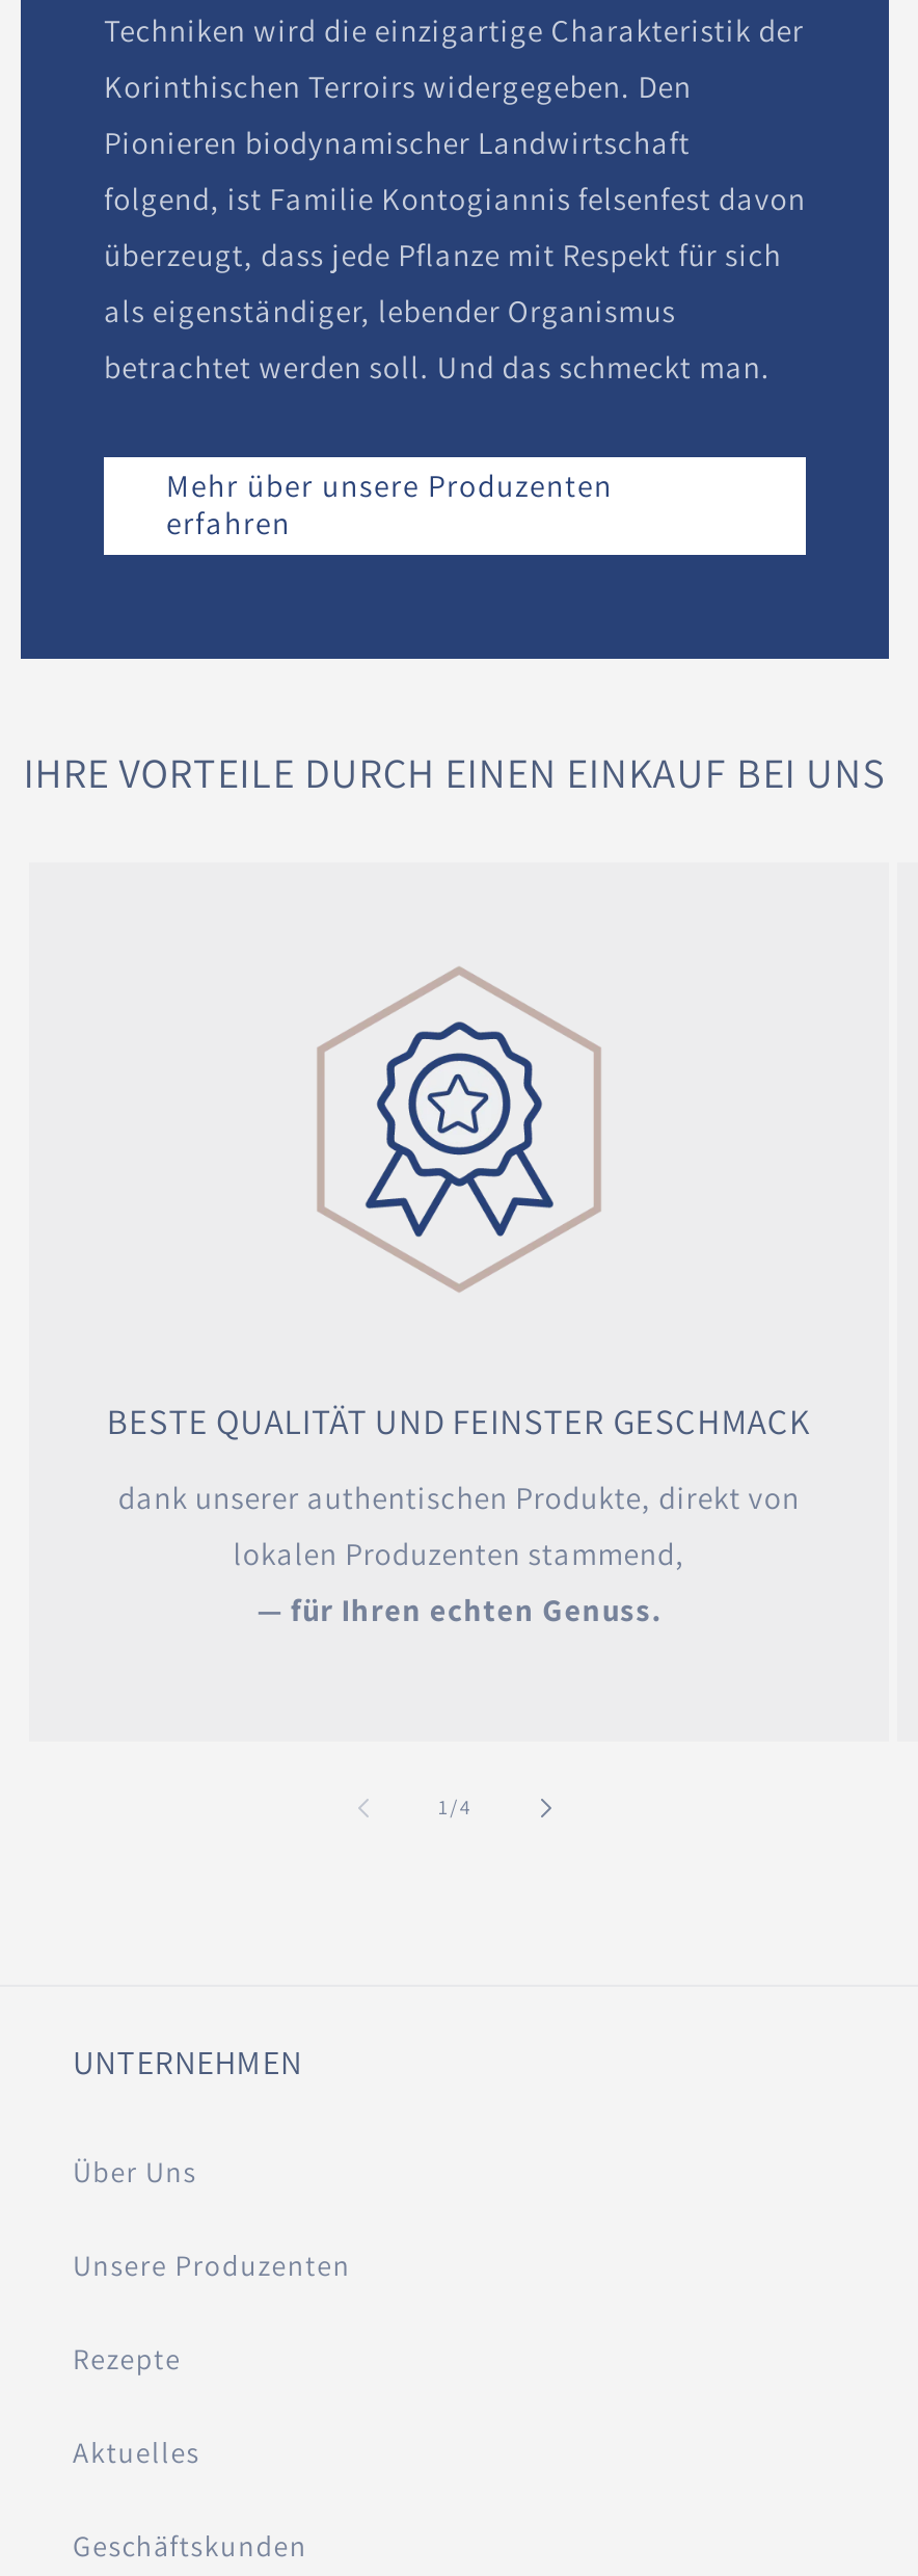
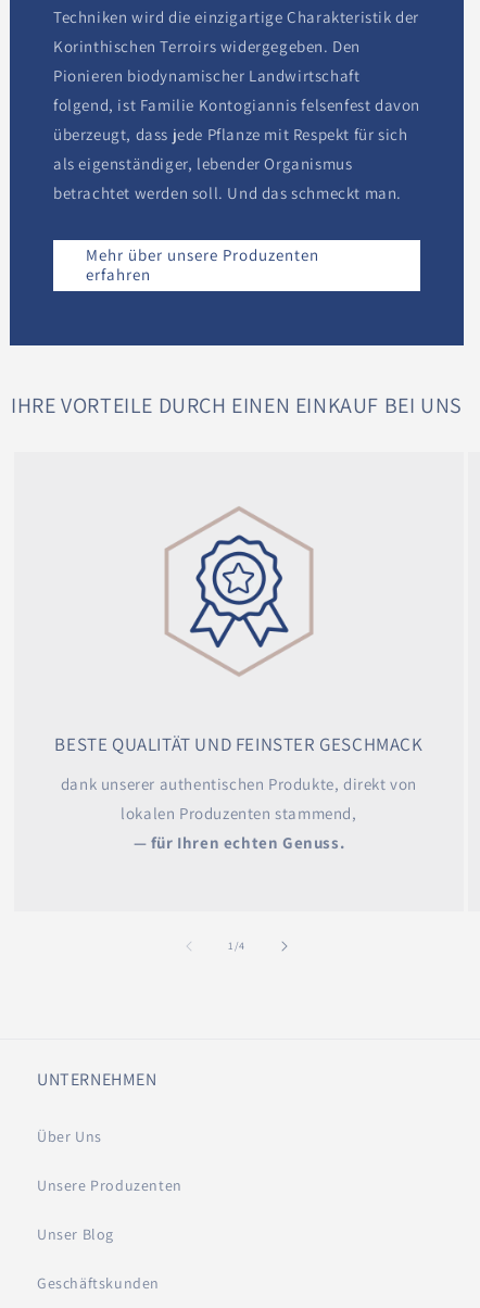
- Rezepte
- Aktuelles
+ Unser Blog
